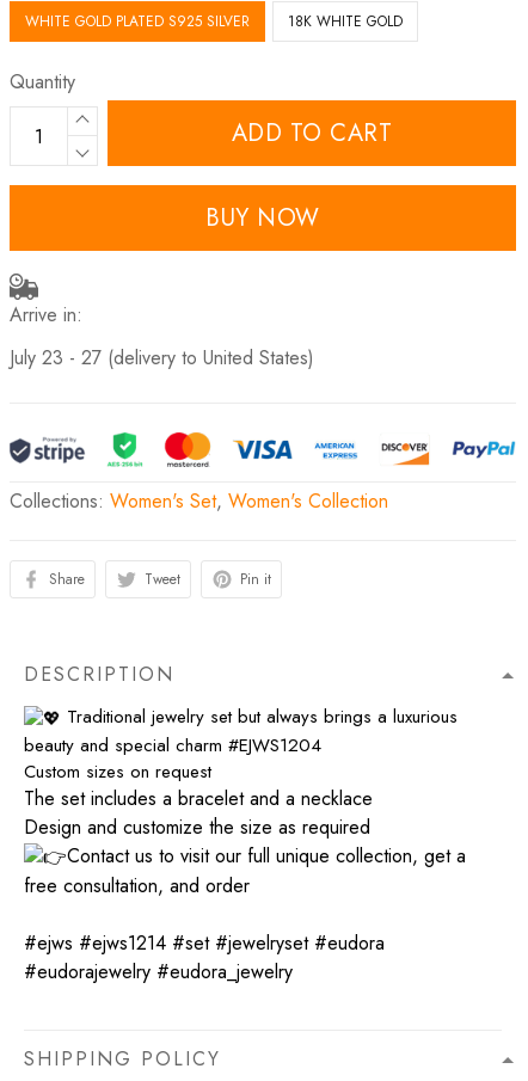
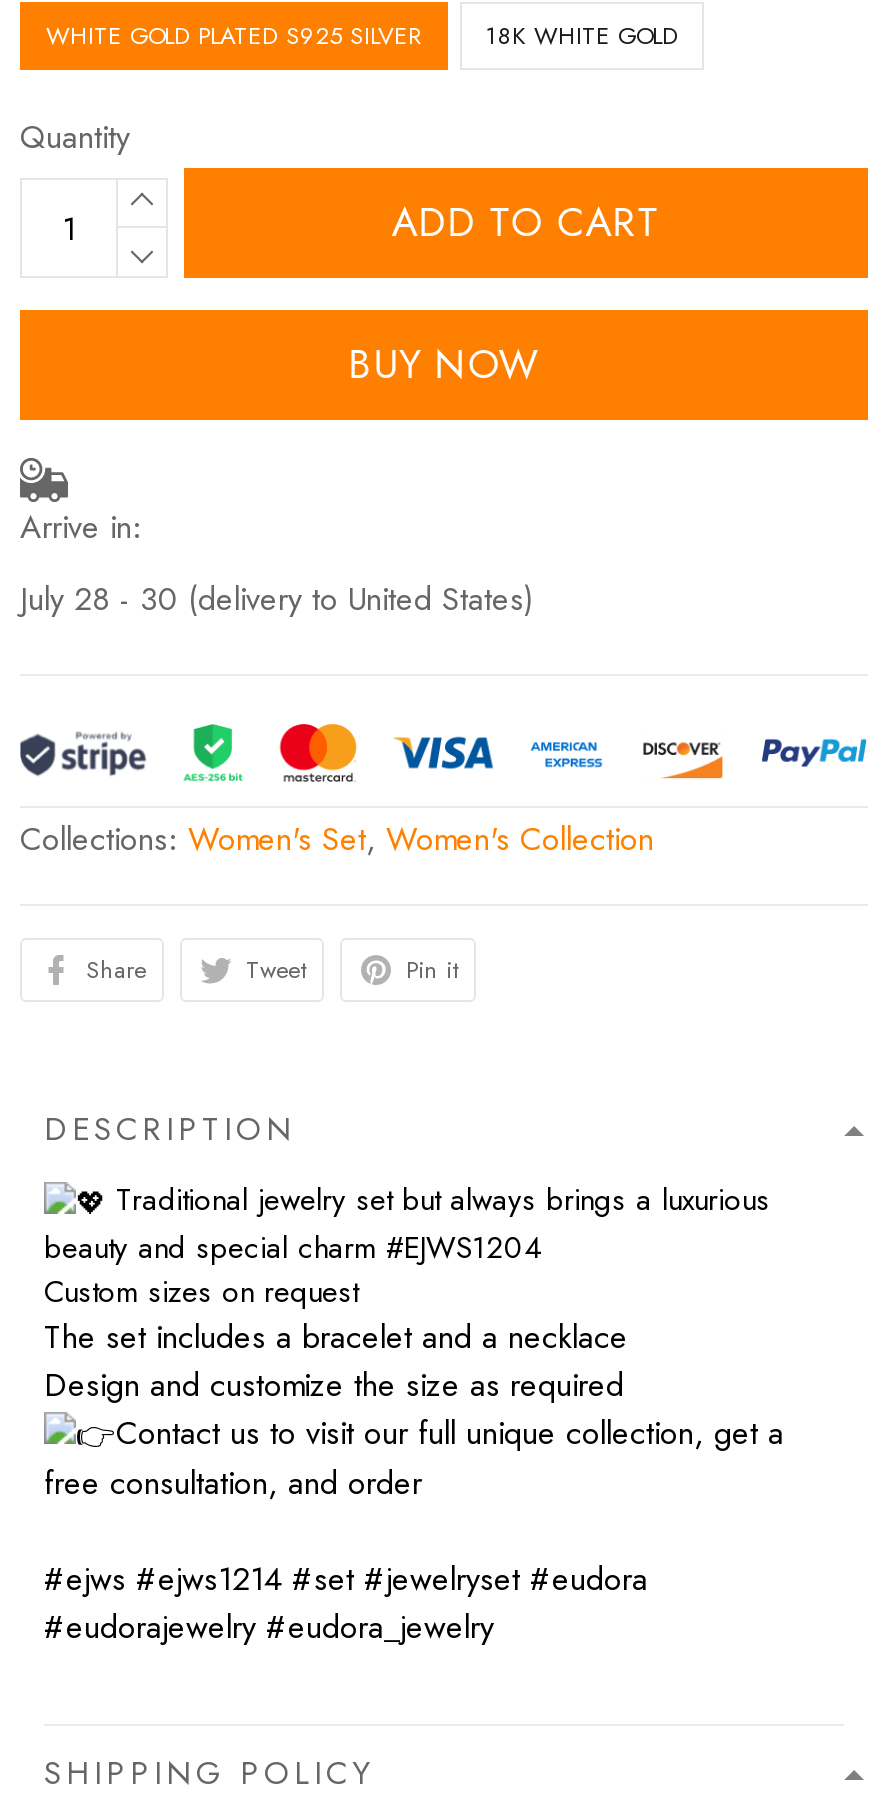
- July 23 - 27 (delivery to United States)
+ July 28 - 30 (delivery to United States)
